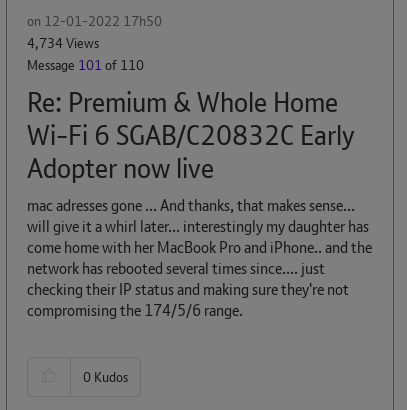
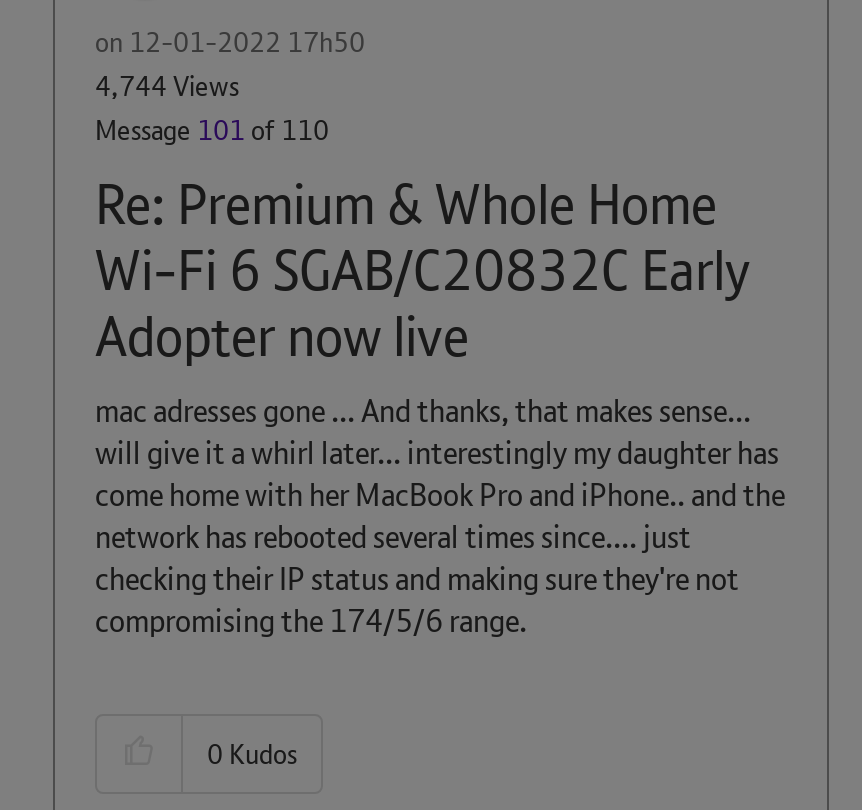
- 4,734 Views
+ 4,744 Views
